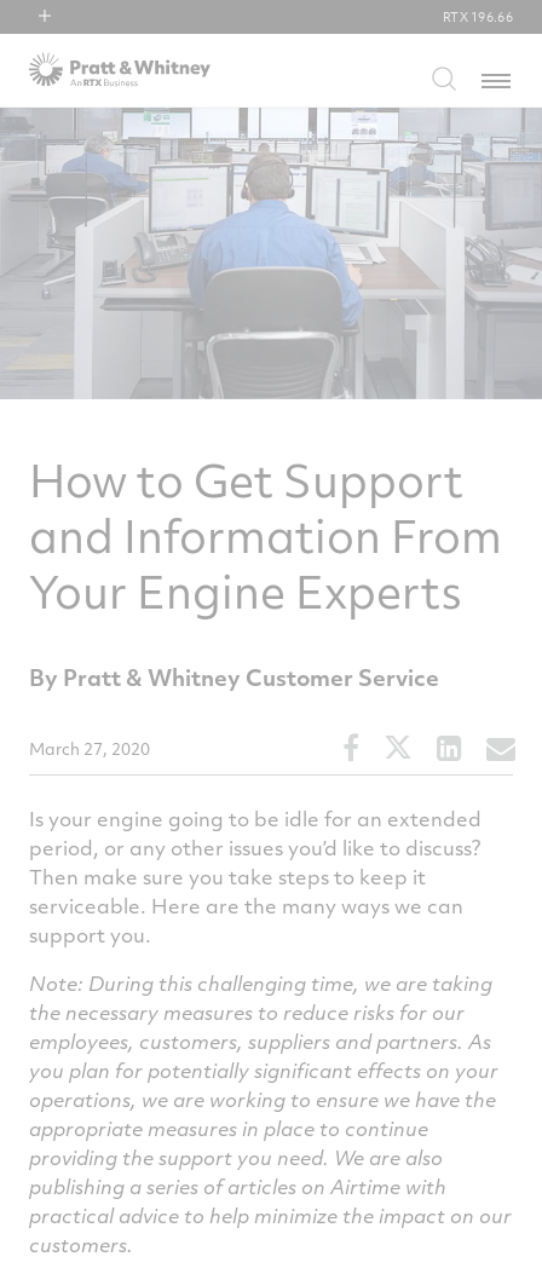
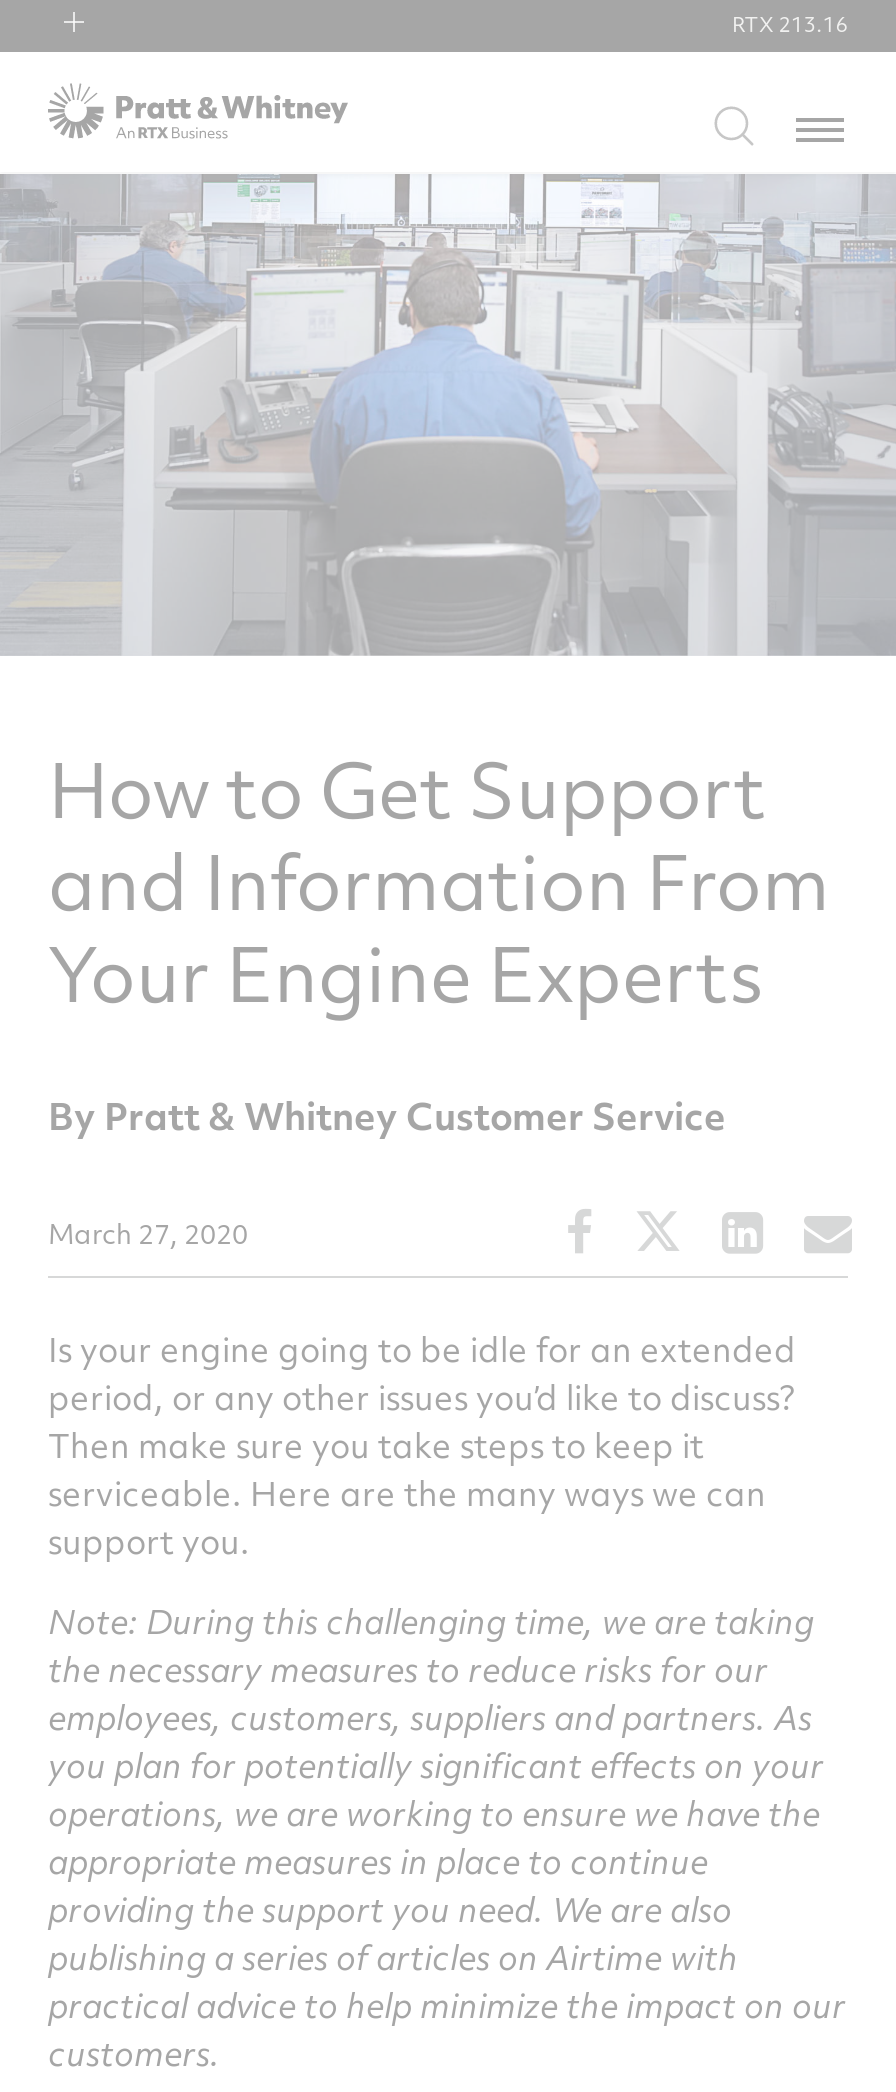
- RTX 196.66
+ RTX 213.16
